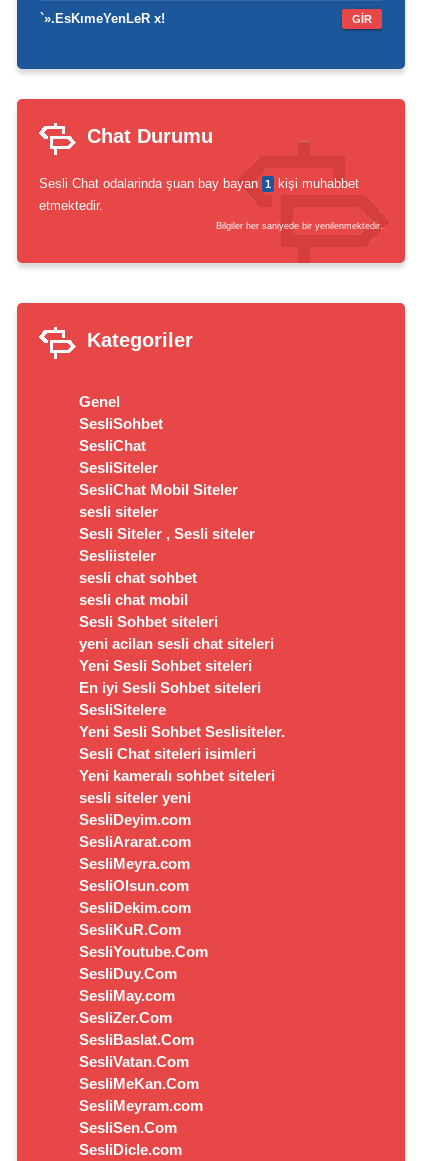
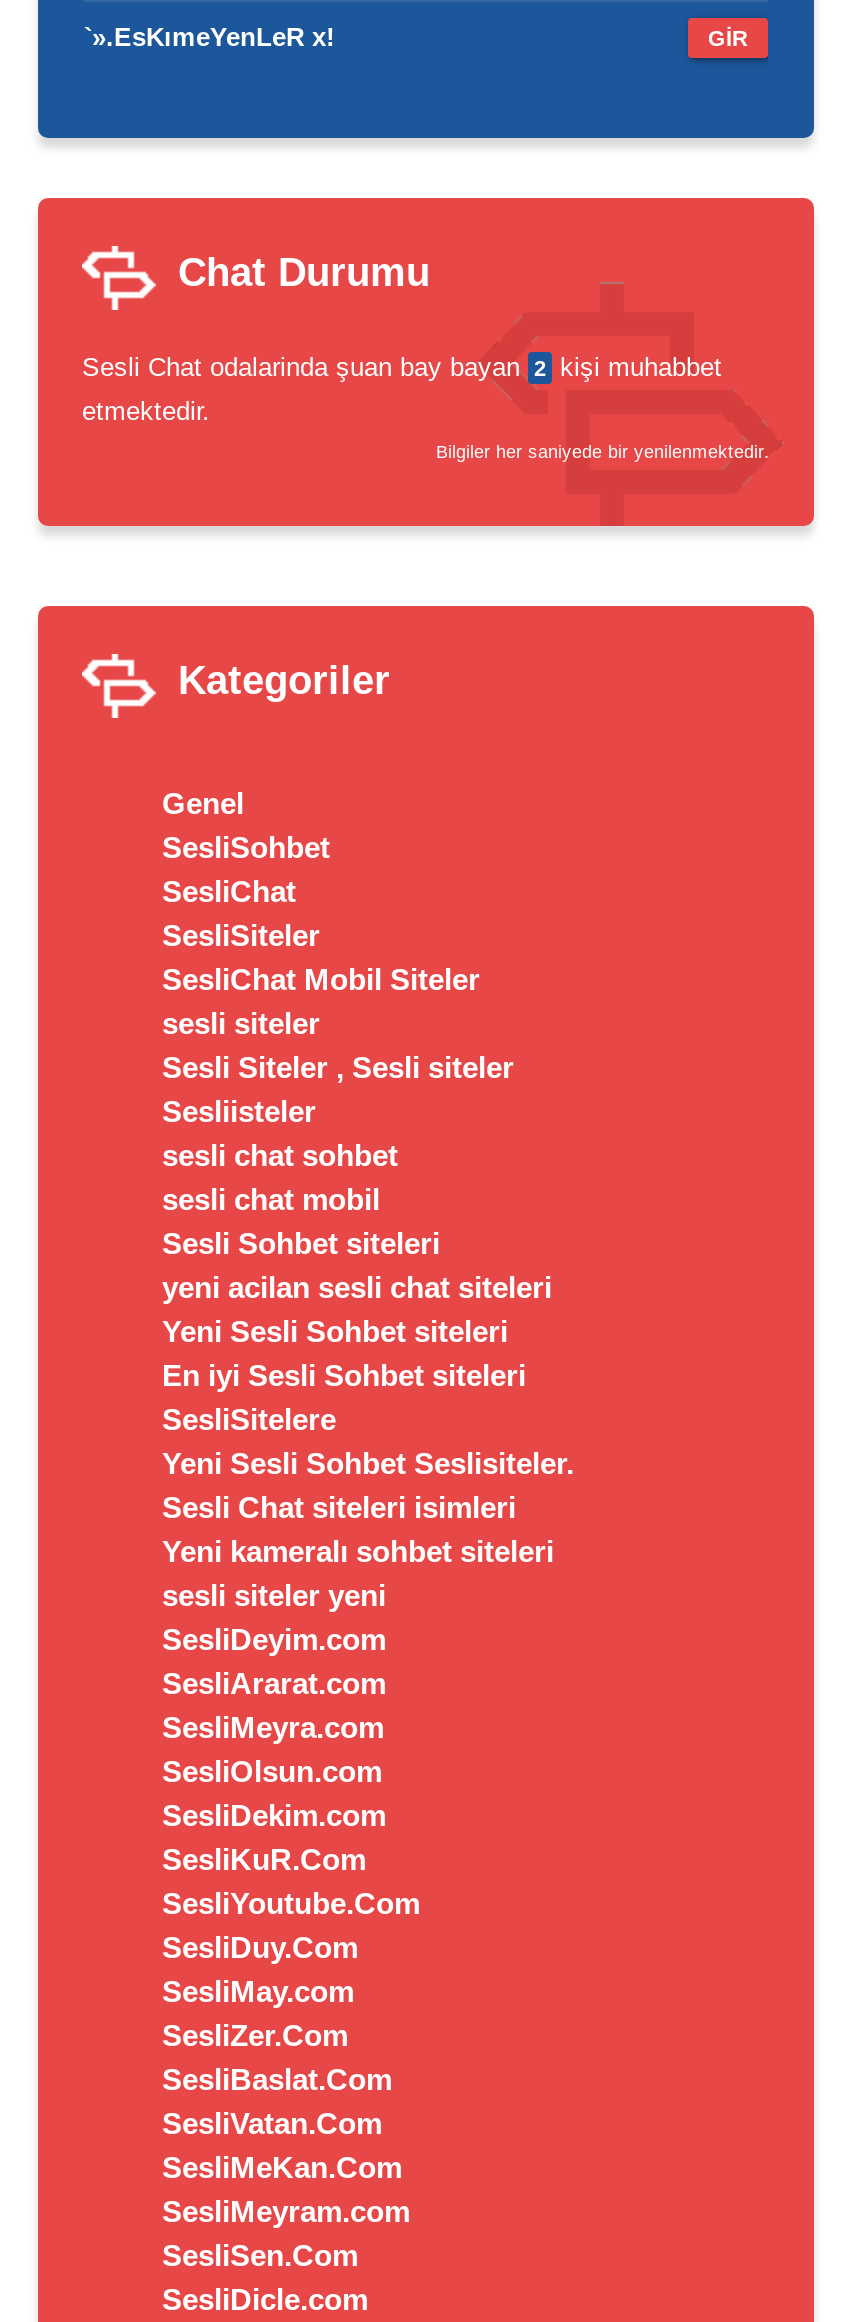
- Sesli Chat odalarinda şuan bay bayan 1 kişi muhabbet
+ Sesli Chat odalarinda şuan bay bayan 2 kişi muhabbet
